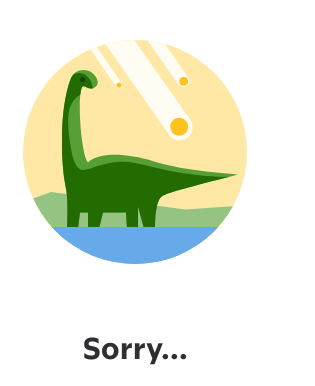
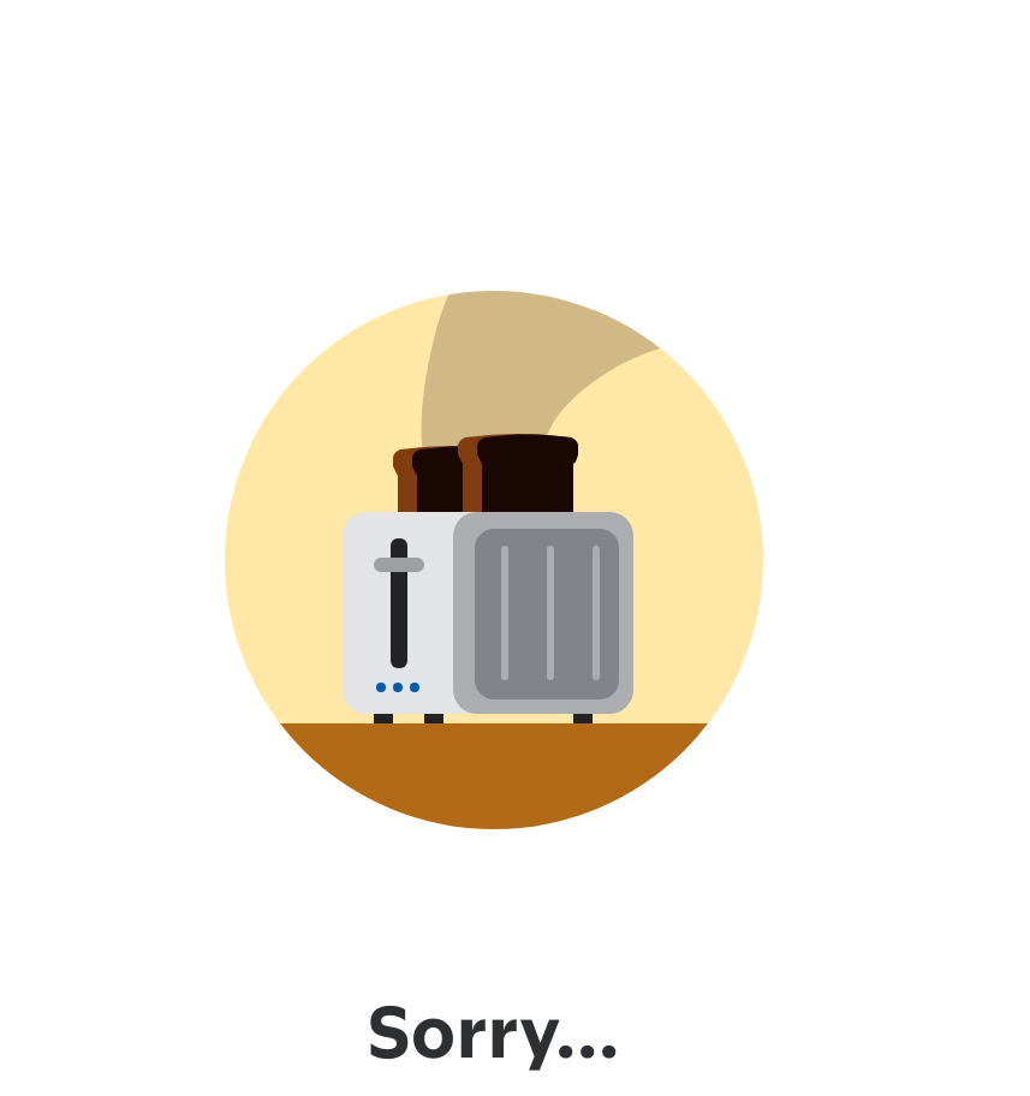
- [image]
+ [image]
